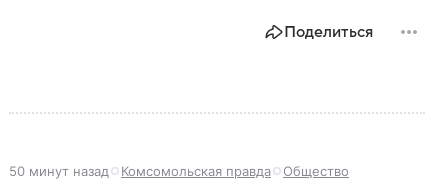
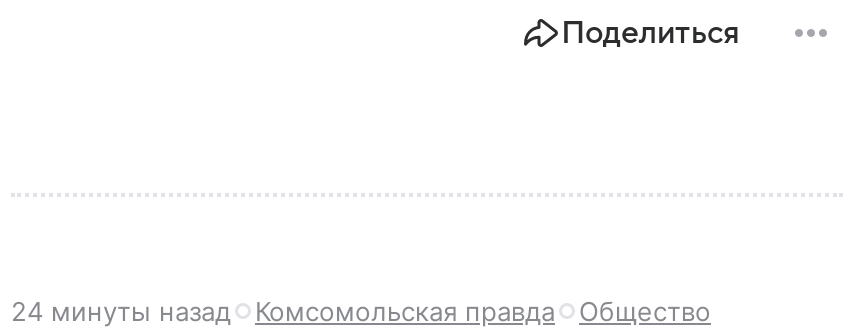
- 50 минут назад Комсомольская правда Общество
+ 24 минуты назад Комсомольская правда Общество
